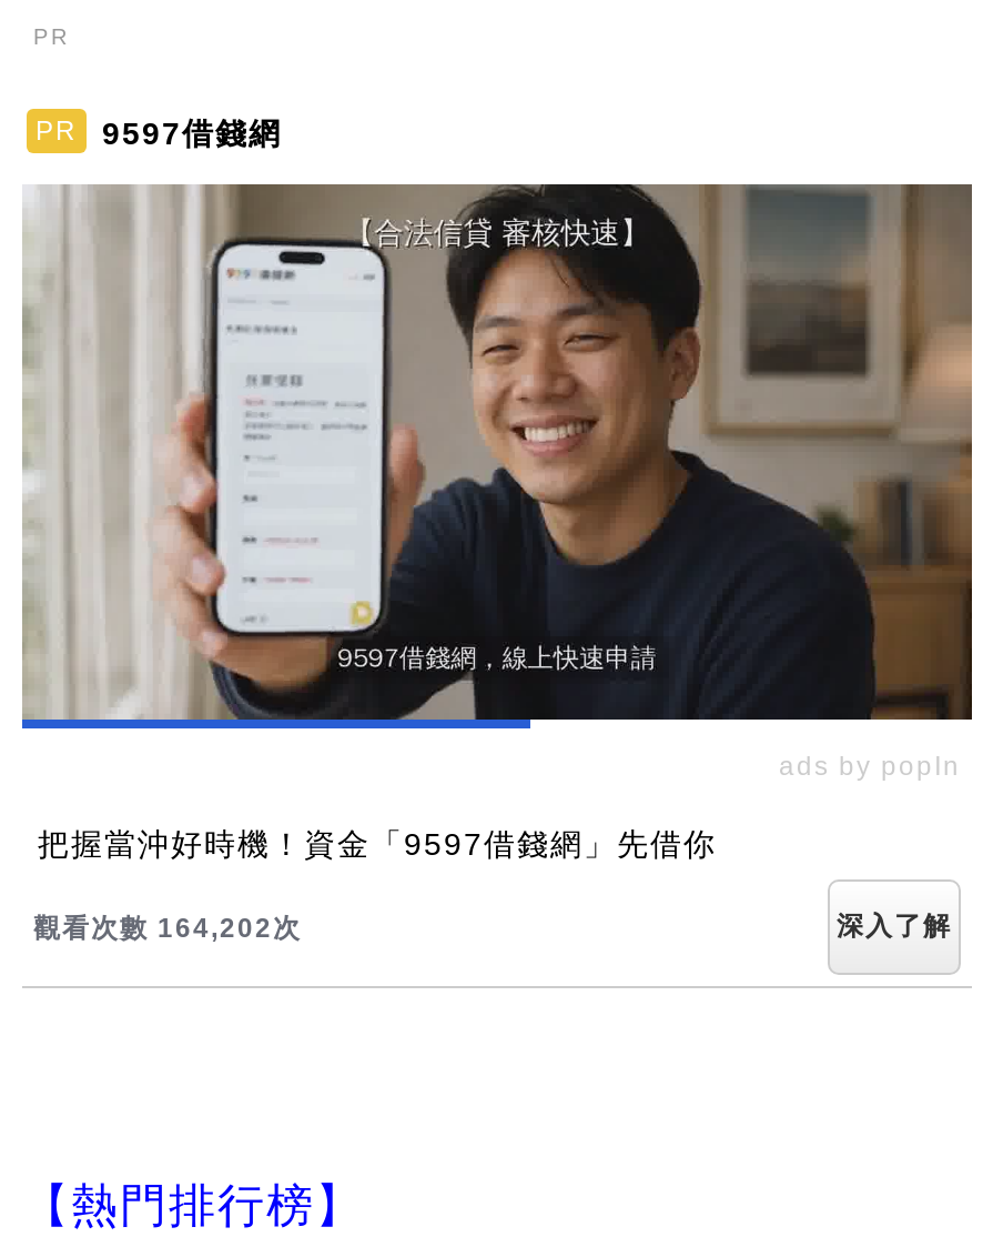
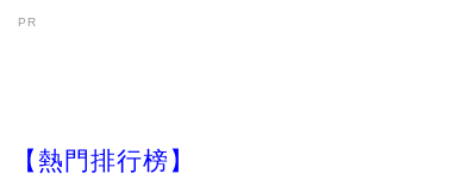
- PR
- 9597借錢網

- [image]
- ads by popIn
- 把握當沖好時機！資金「9597借錢網」先借你
- 觀看次數 164,202次
- 深入了解
